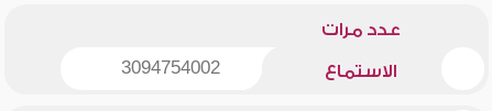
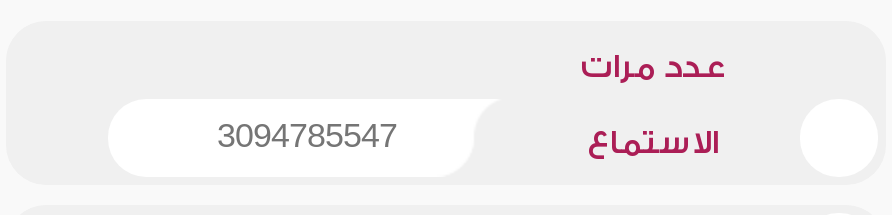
- 3094754002
+ 3094785547
